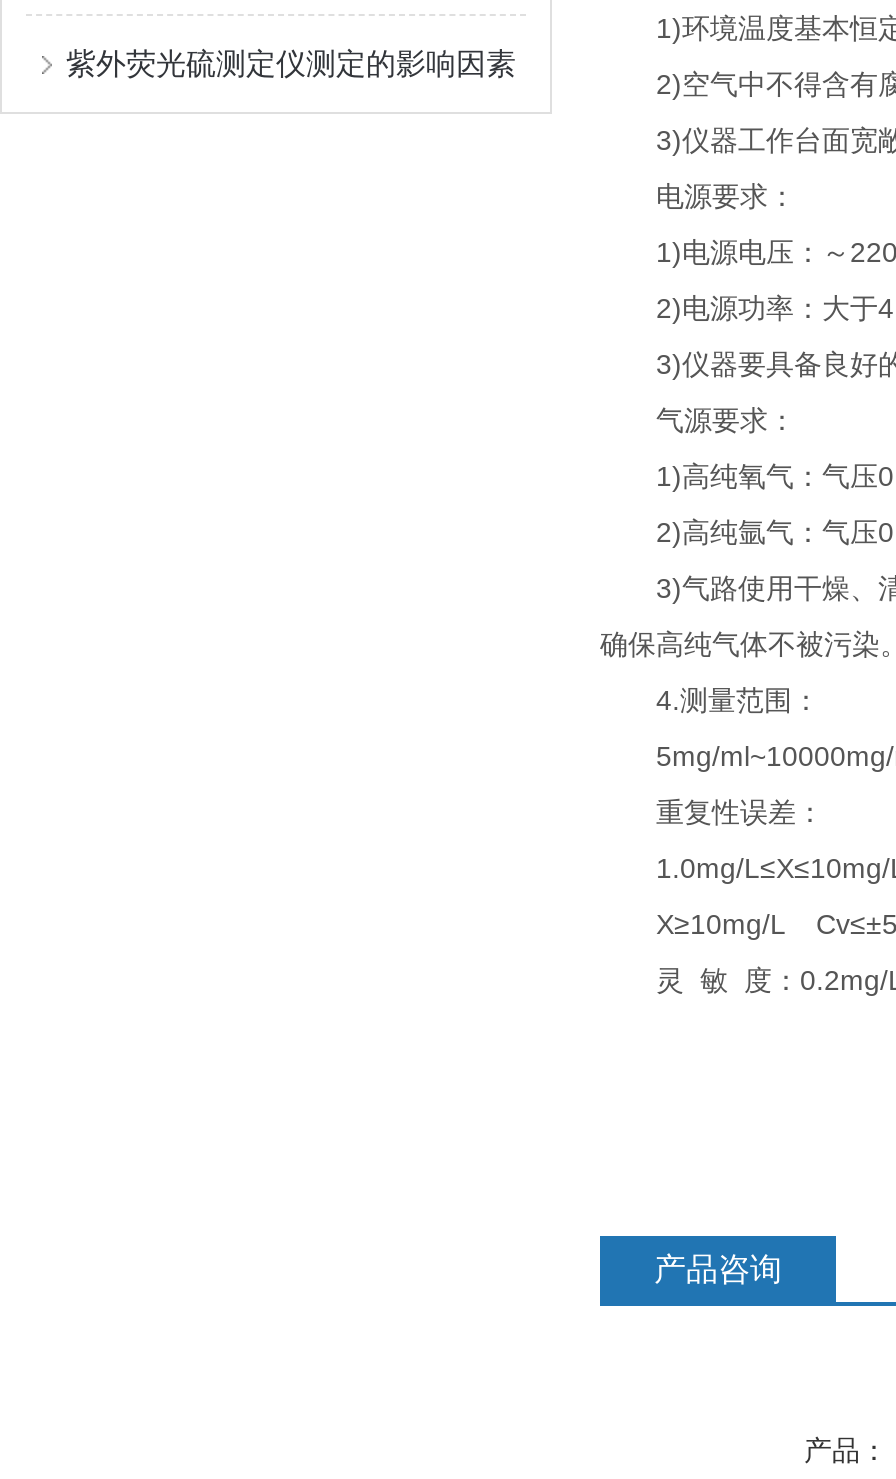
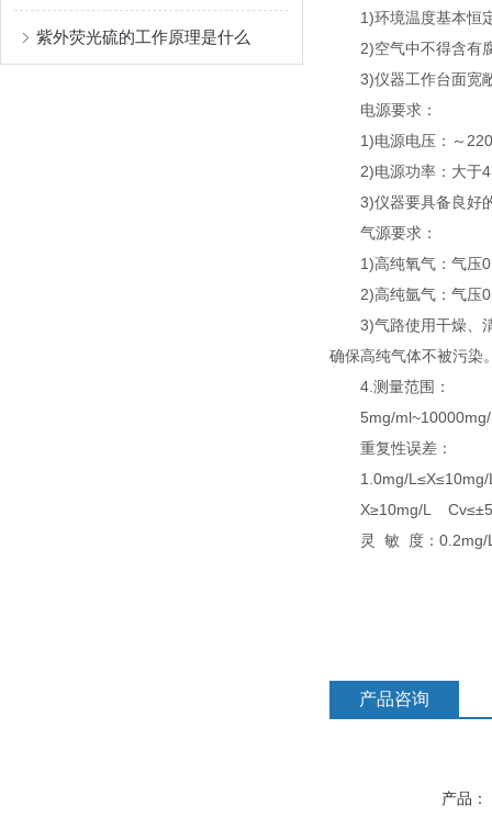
- 紫外荧光硫测定仪测定的影响因素
+ 紫外荧光硫的工作原理是什么
